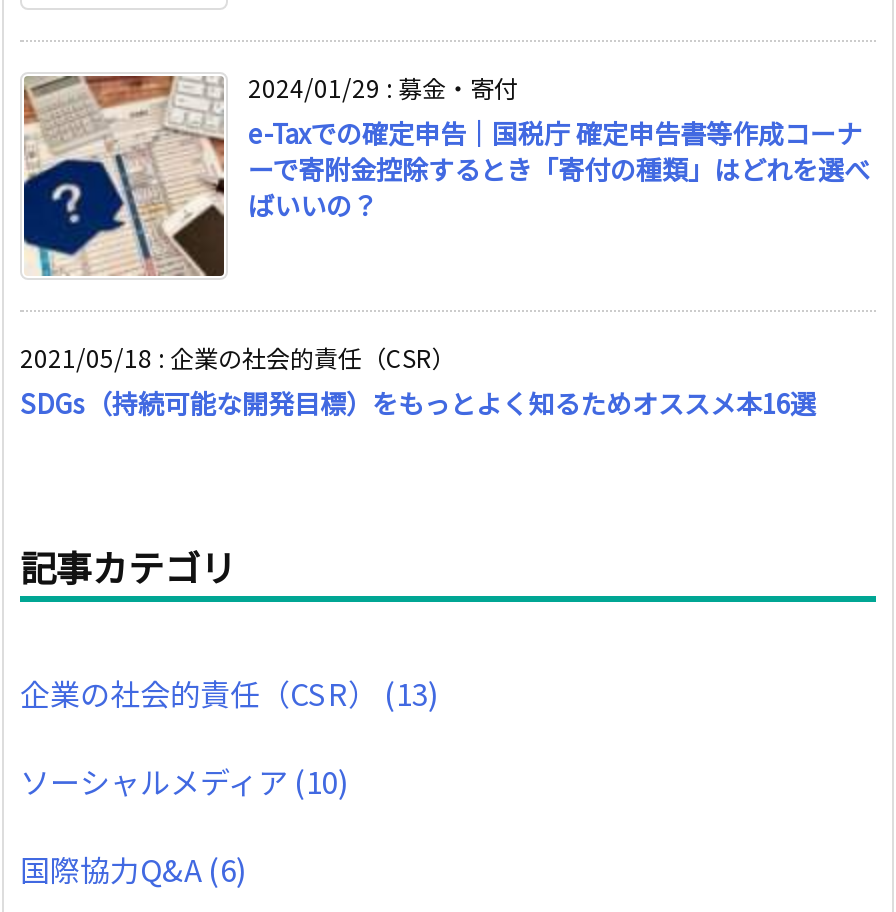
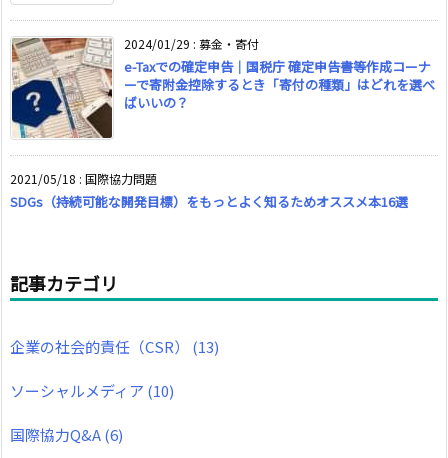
- 2021/05/18:企業の社会的責任（CSR）
+ 2021/05/18:国際協力問題
